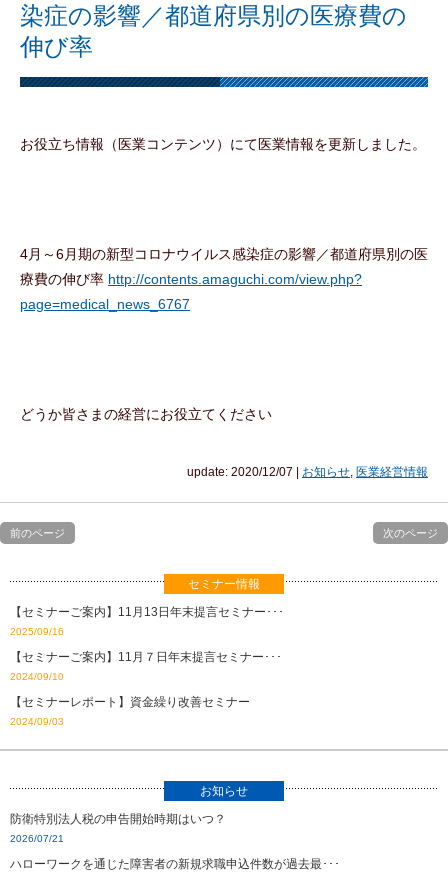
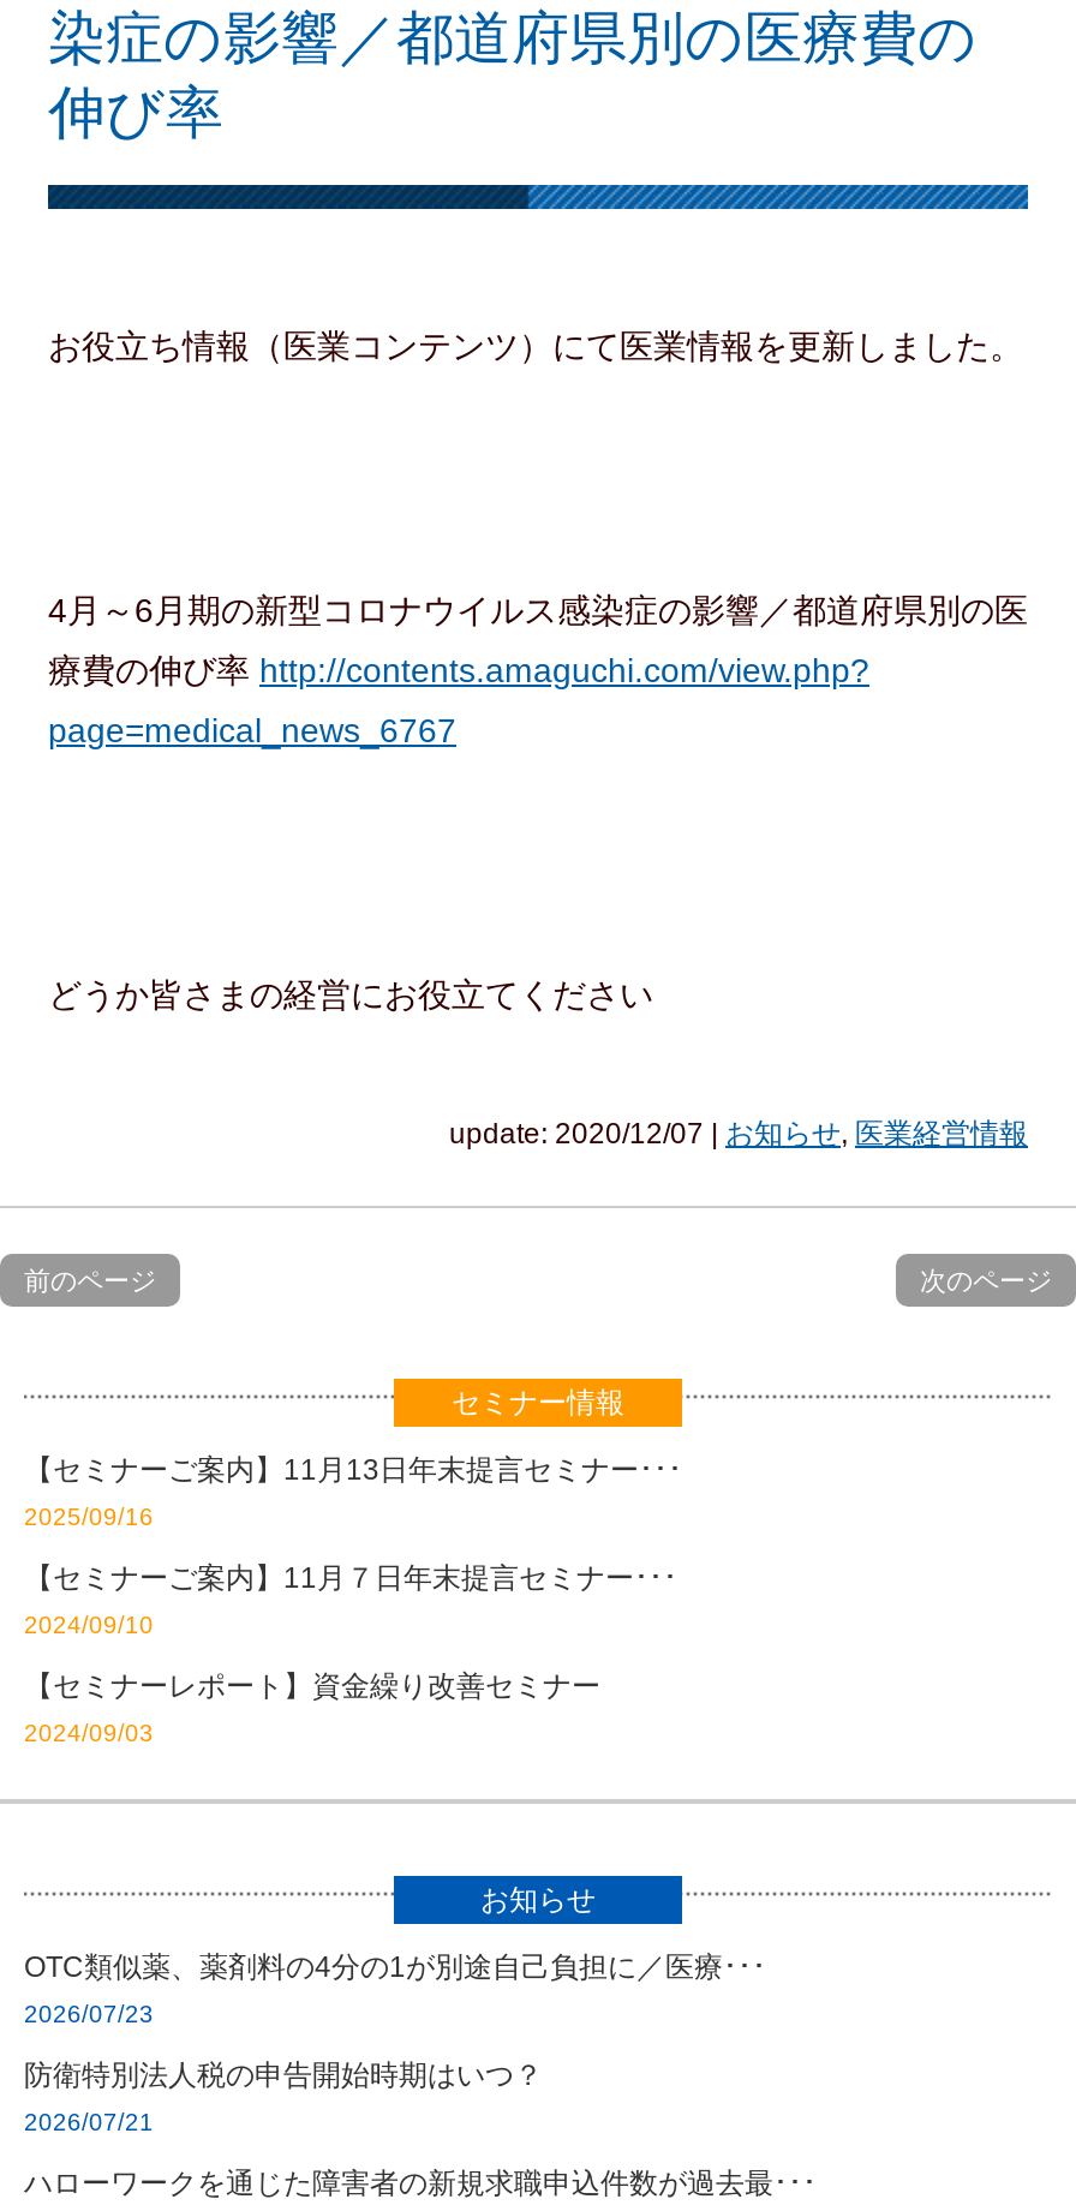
+ OTC類似薬、薬剤料の4分の1が別途自己負担に／医療･･･
+ 2026/07/23
